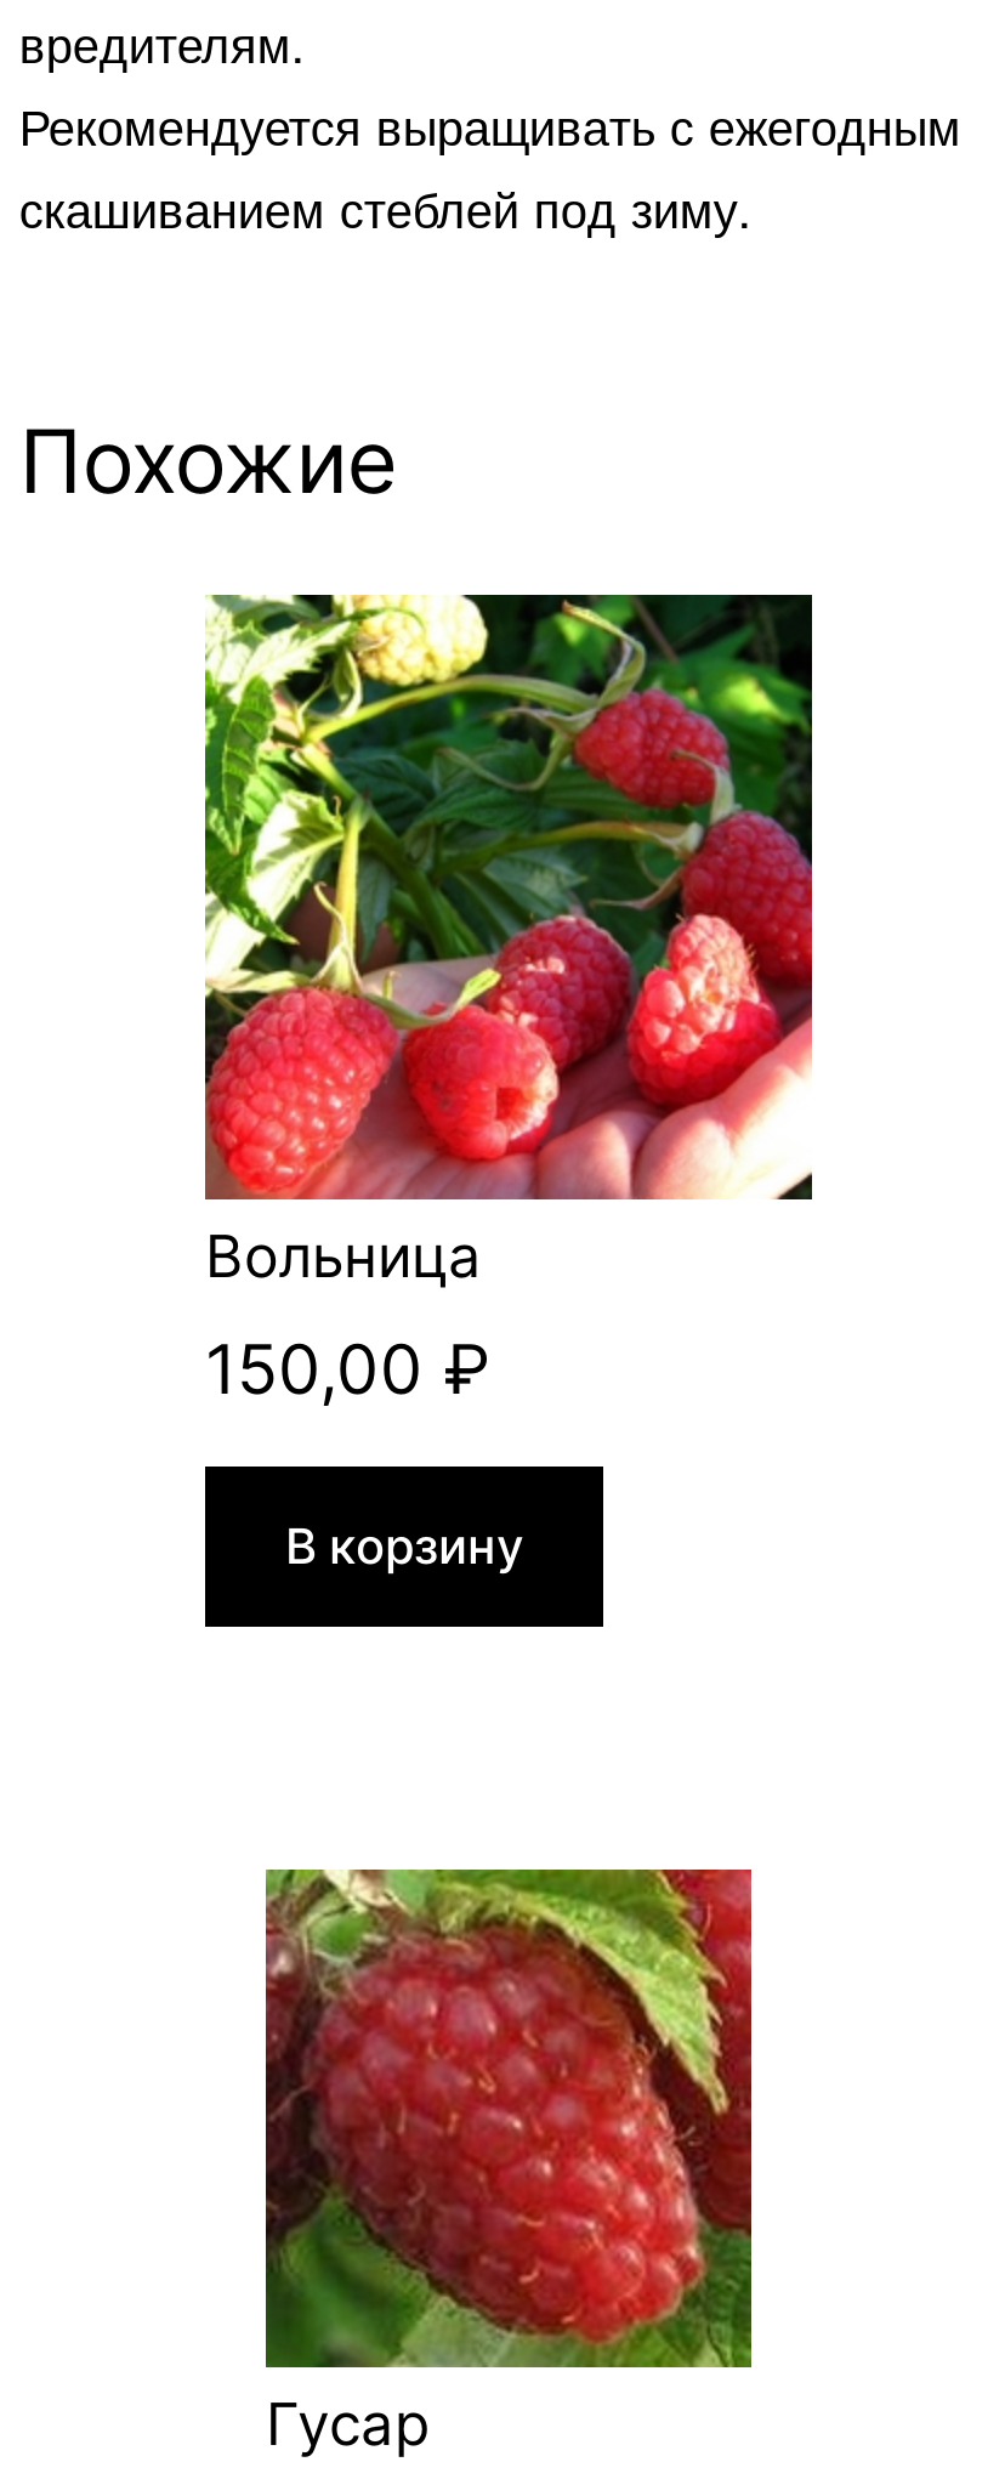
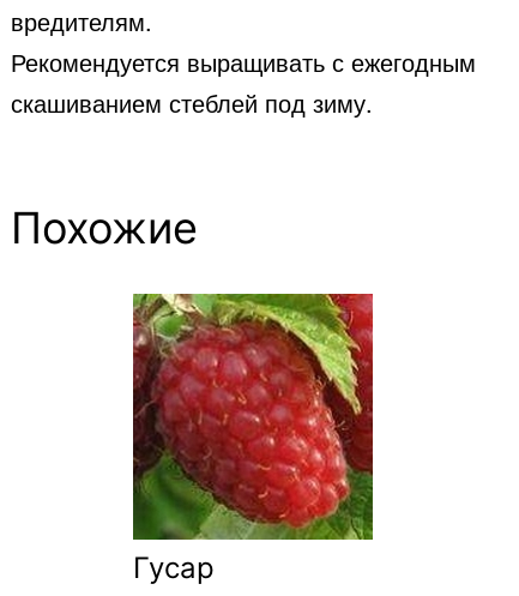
- [image]
- Вольница
- 150,00 ₽
- В корзину
